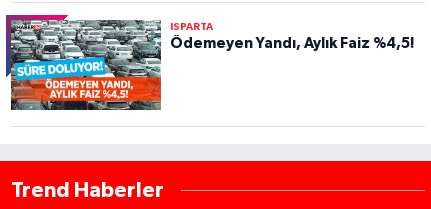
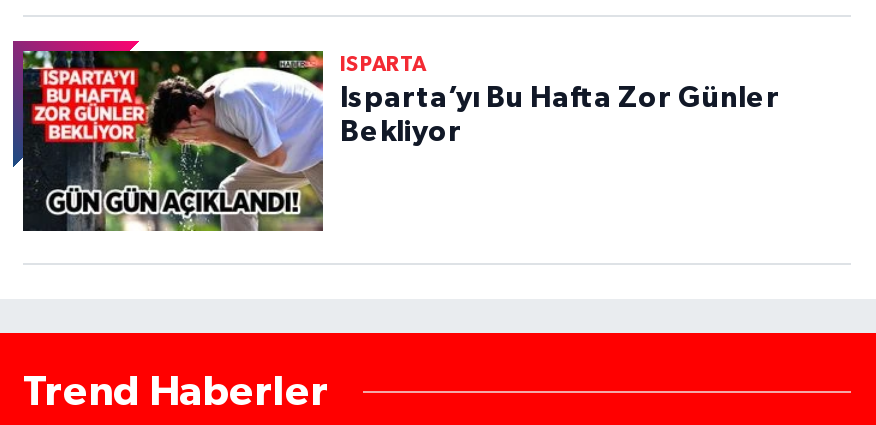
- [image]
- Ödemeyen Yandı, Aylık Faiz %4,5!
+ [image]
+ Isparta’yı Bu Hafta Zor Günler
+ Bekliyor
